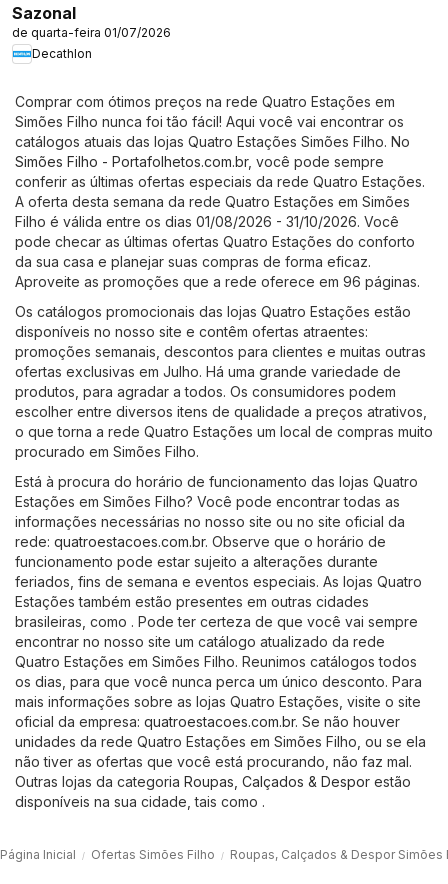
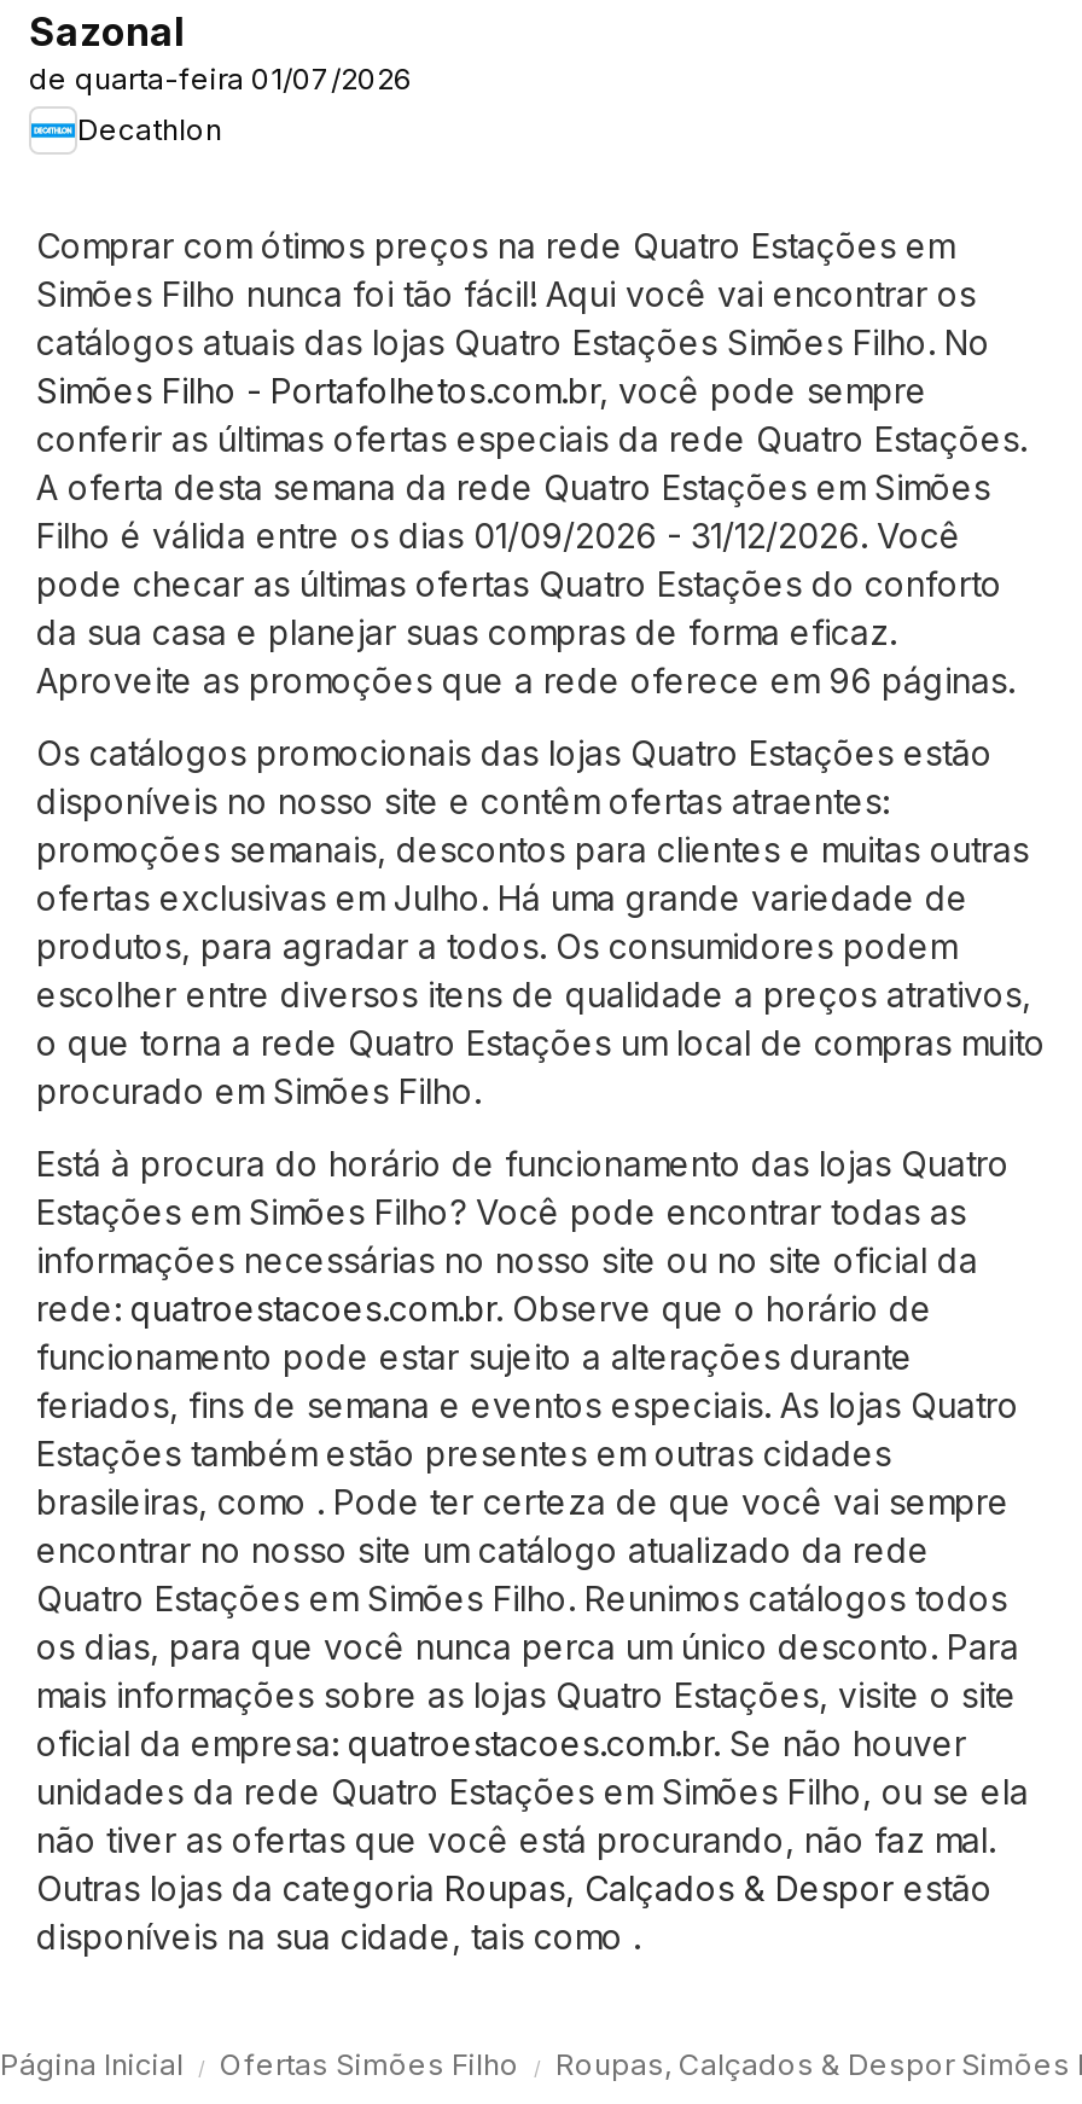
- Filho é válida entre os dias 01/08/2026 - 31/10/2026. Você
+ Filho é válida entre os dias 01/09/2026 - 31/12/2026. Você
